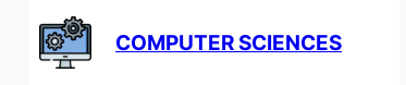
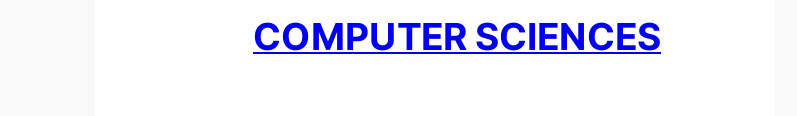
- [image]
